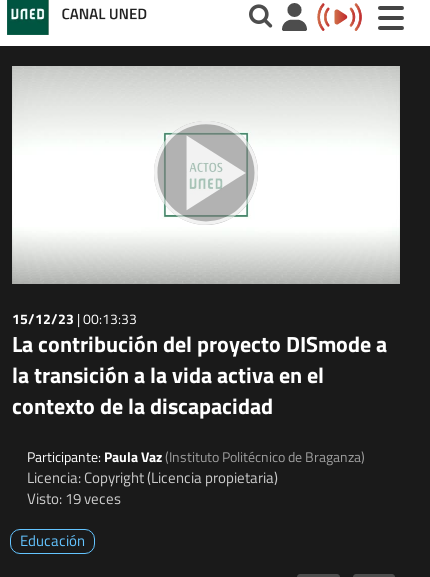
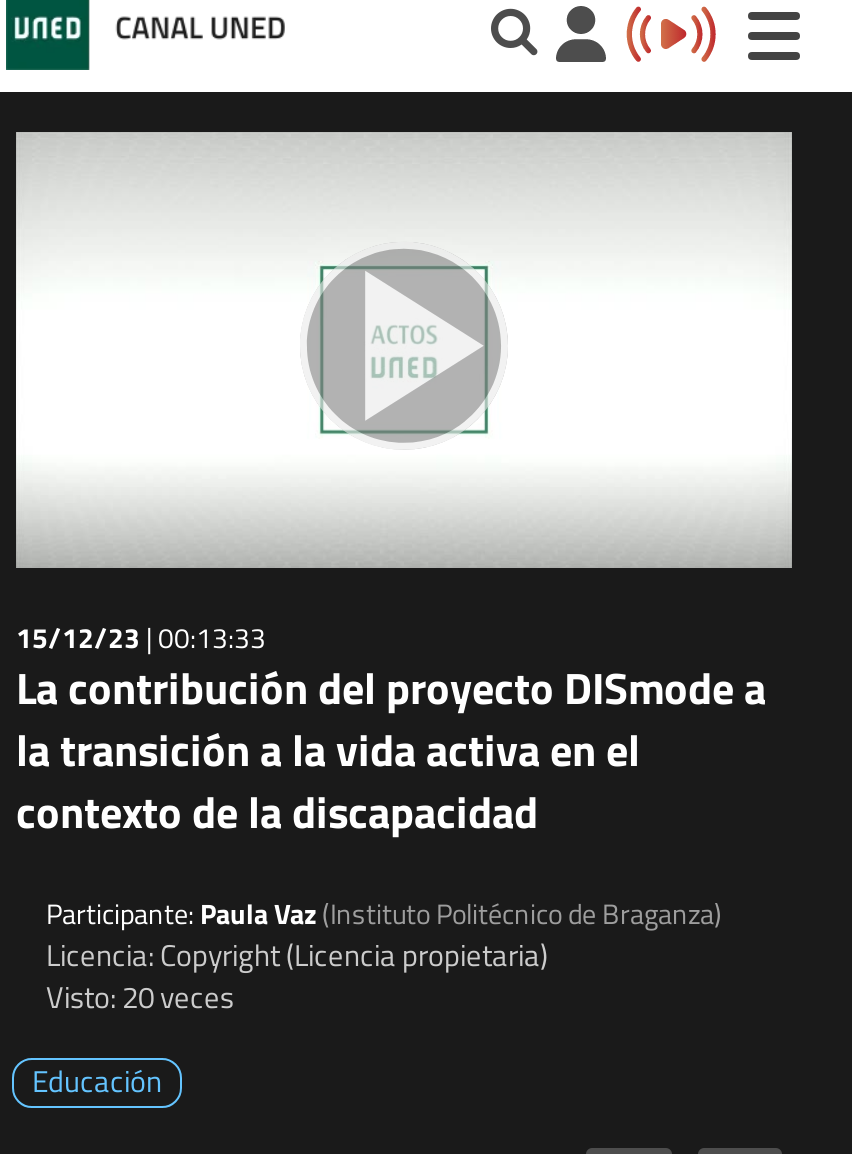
- Visto: 19 veces
+ Visto: 20 veces
